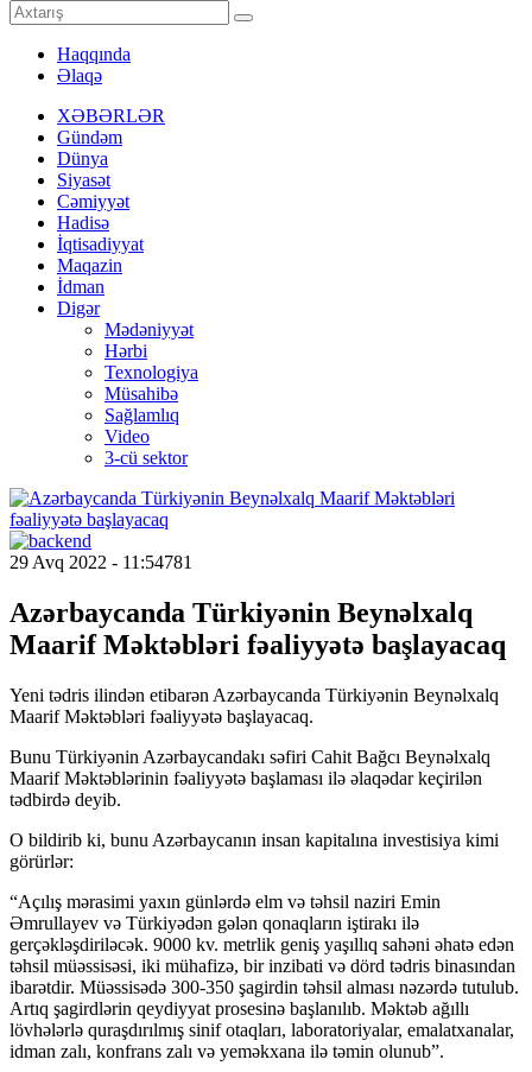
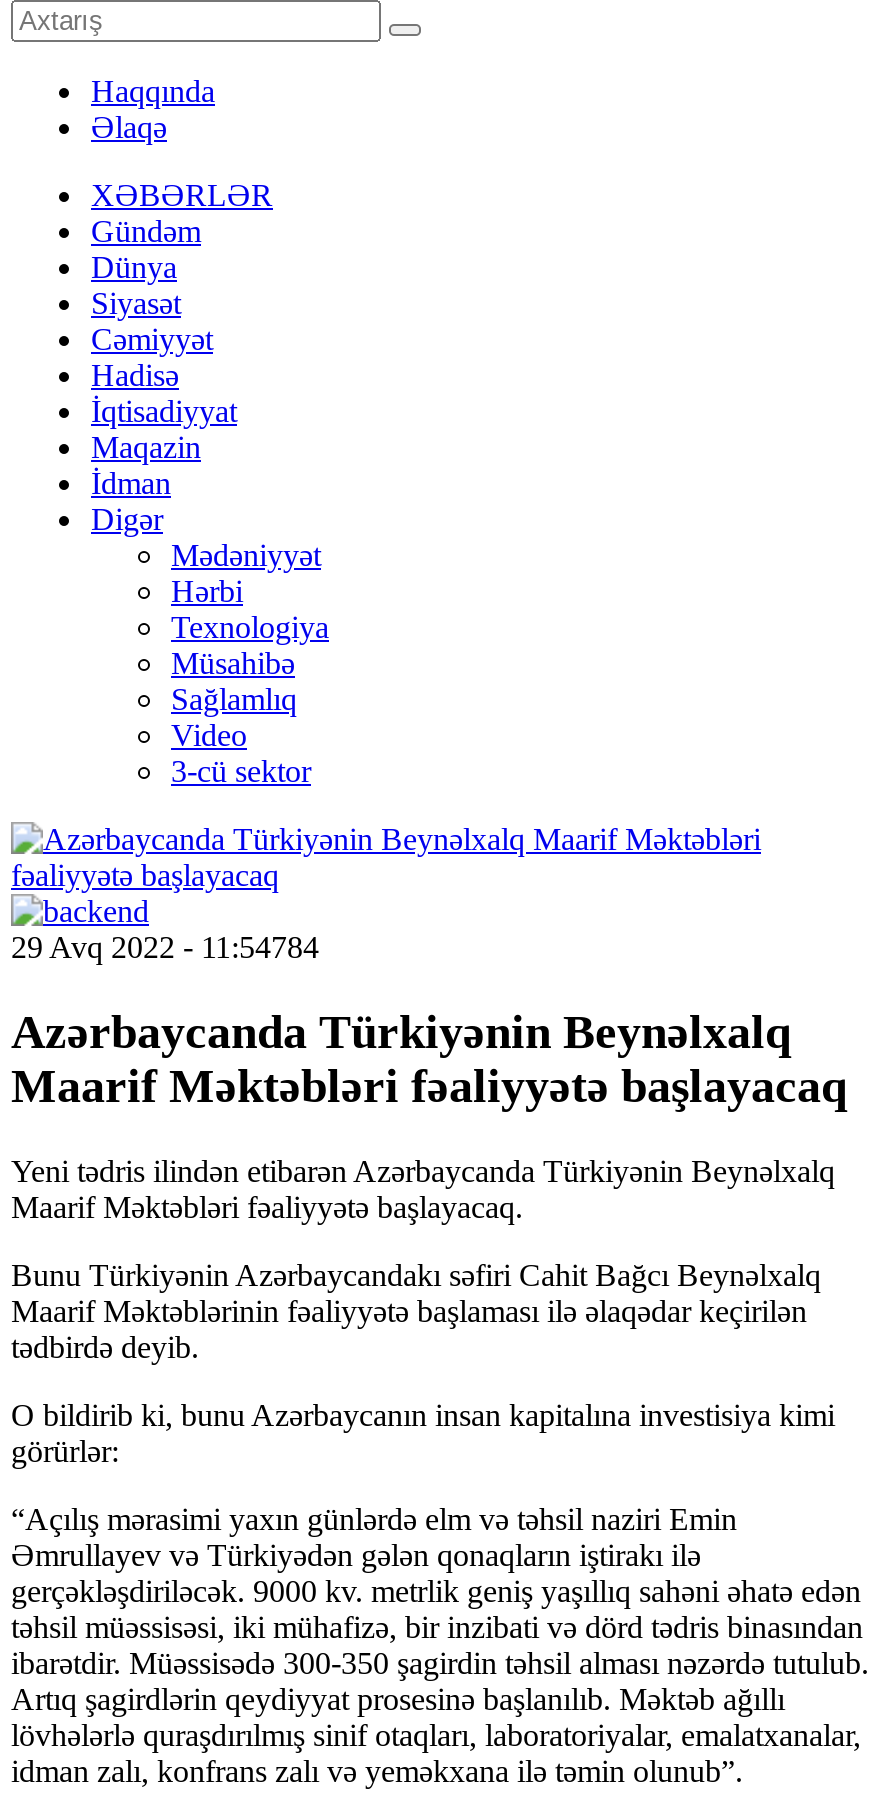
- 29 Avq 2022 - 11:54781
+ 29 Avq 2022 - 11:54784
